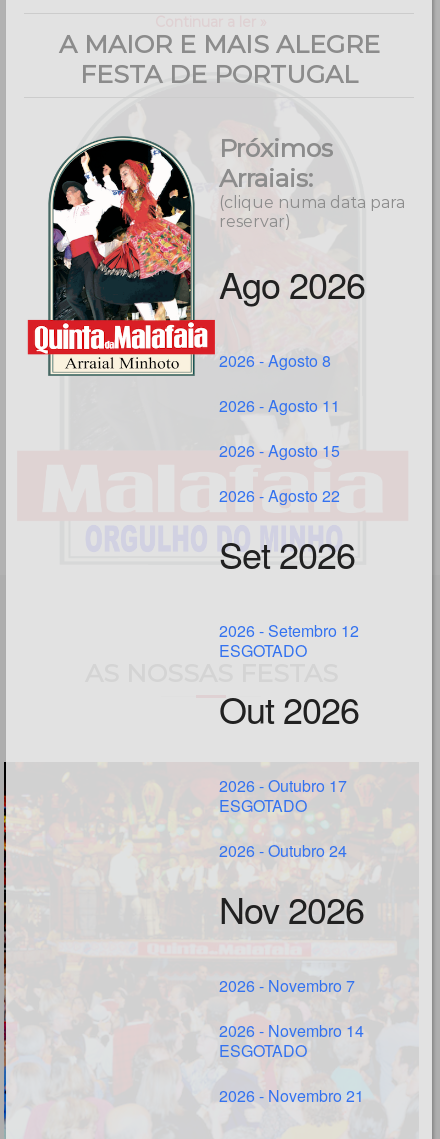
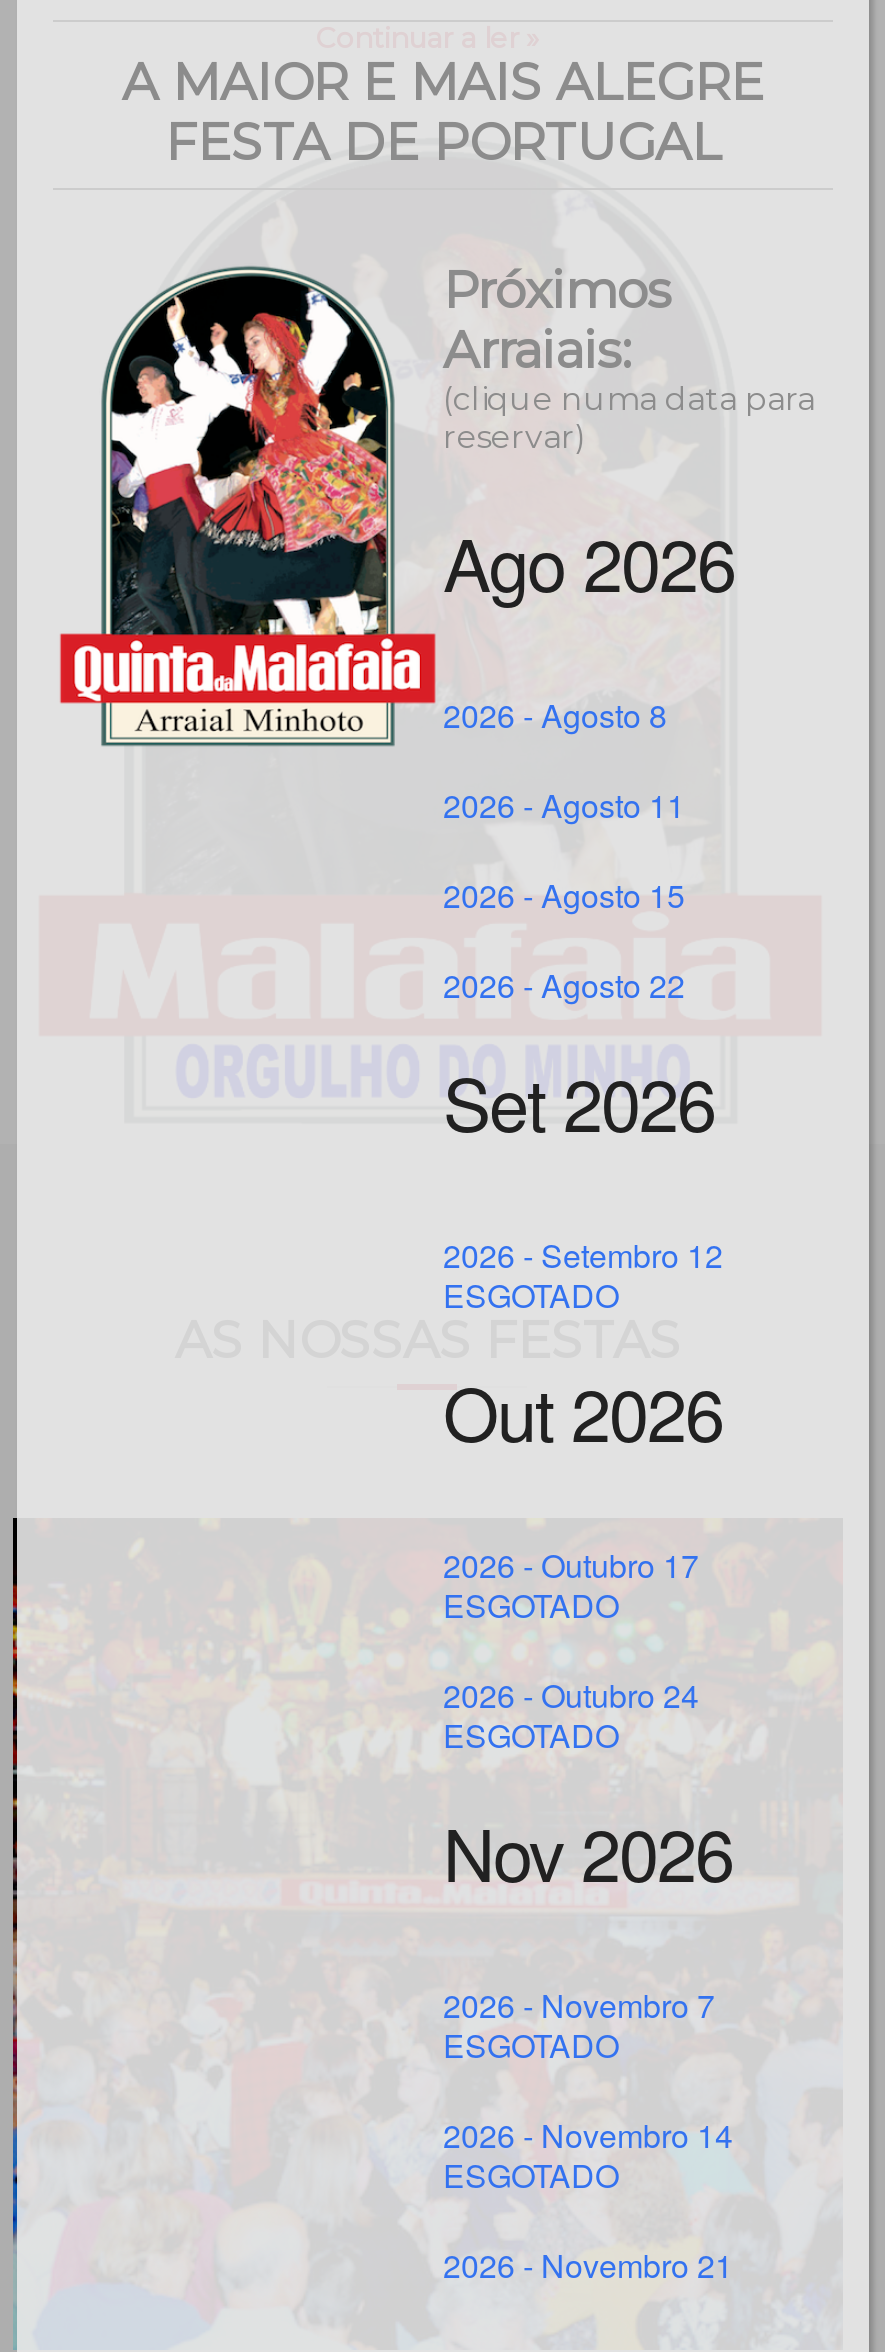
+ ESGOTADO

+ ESGOTADO
